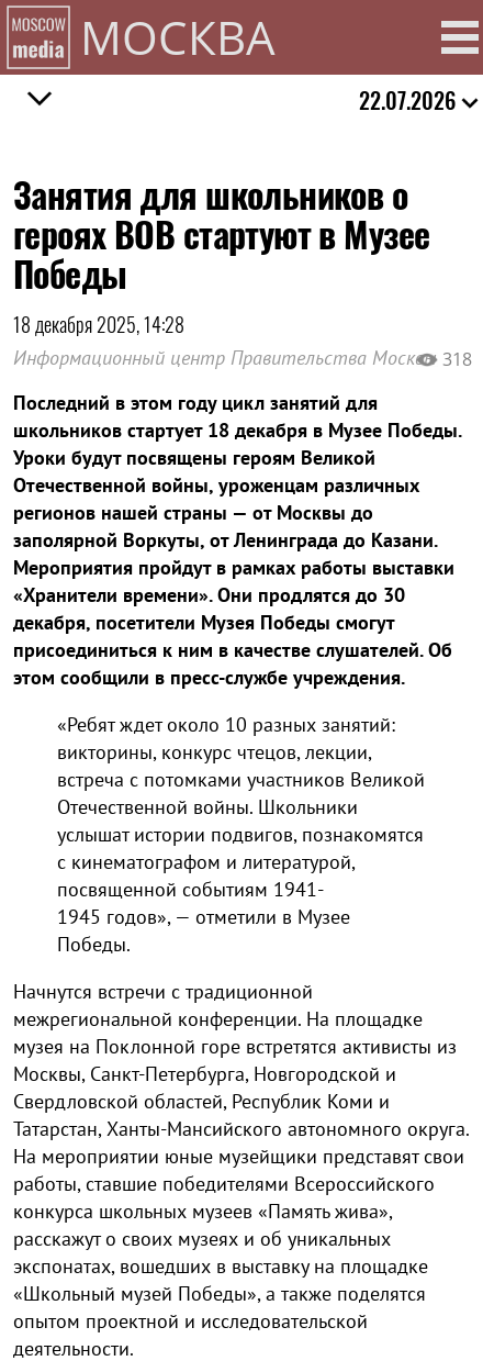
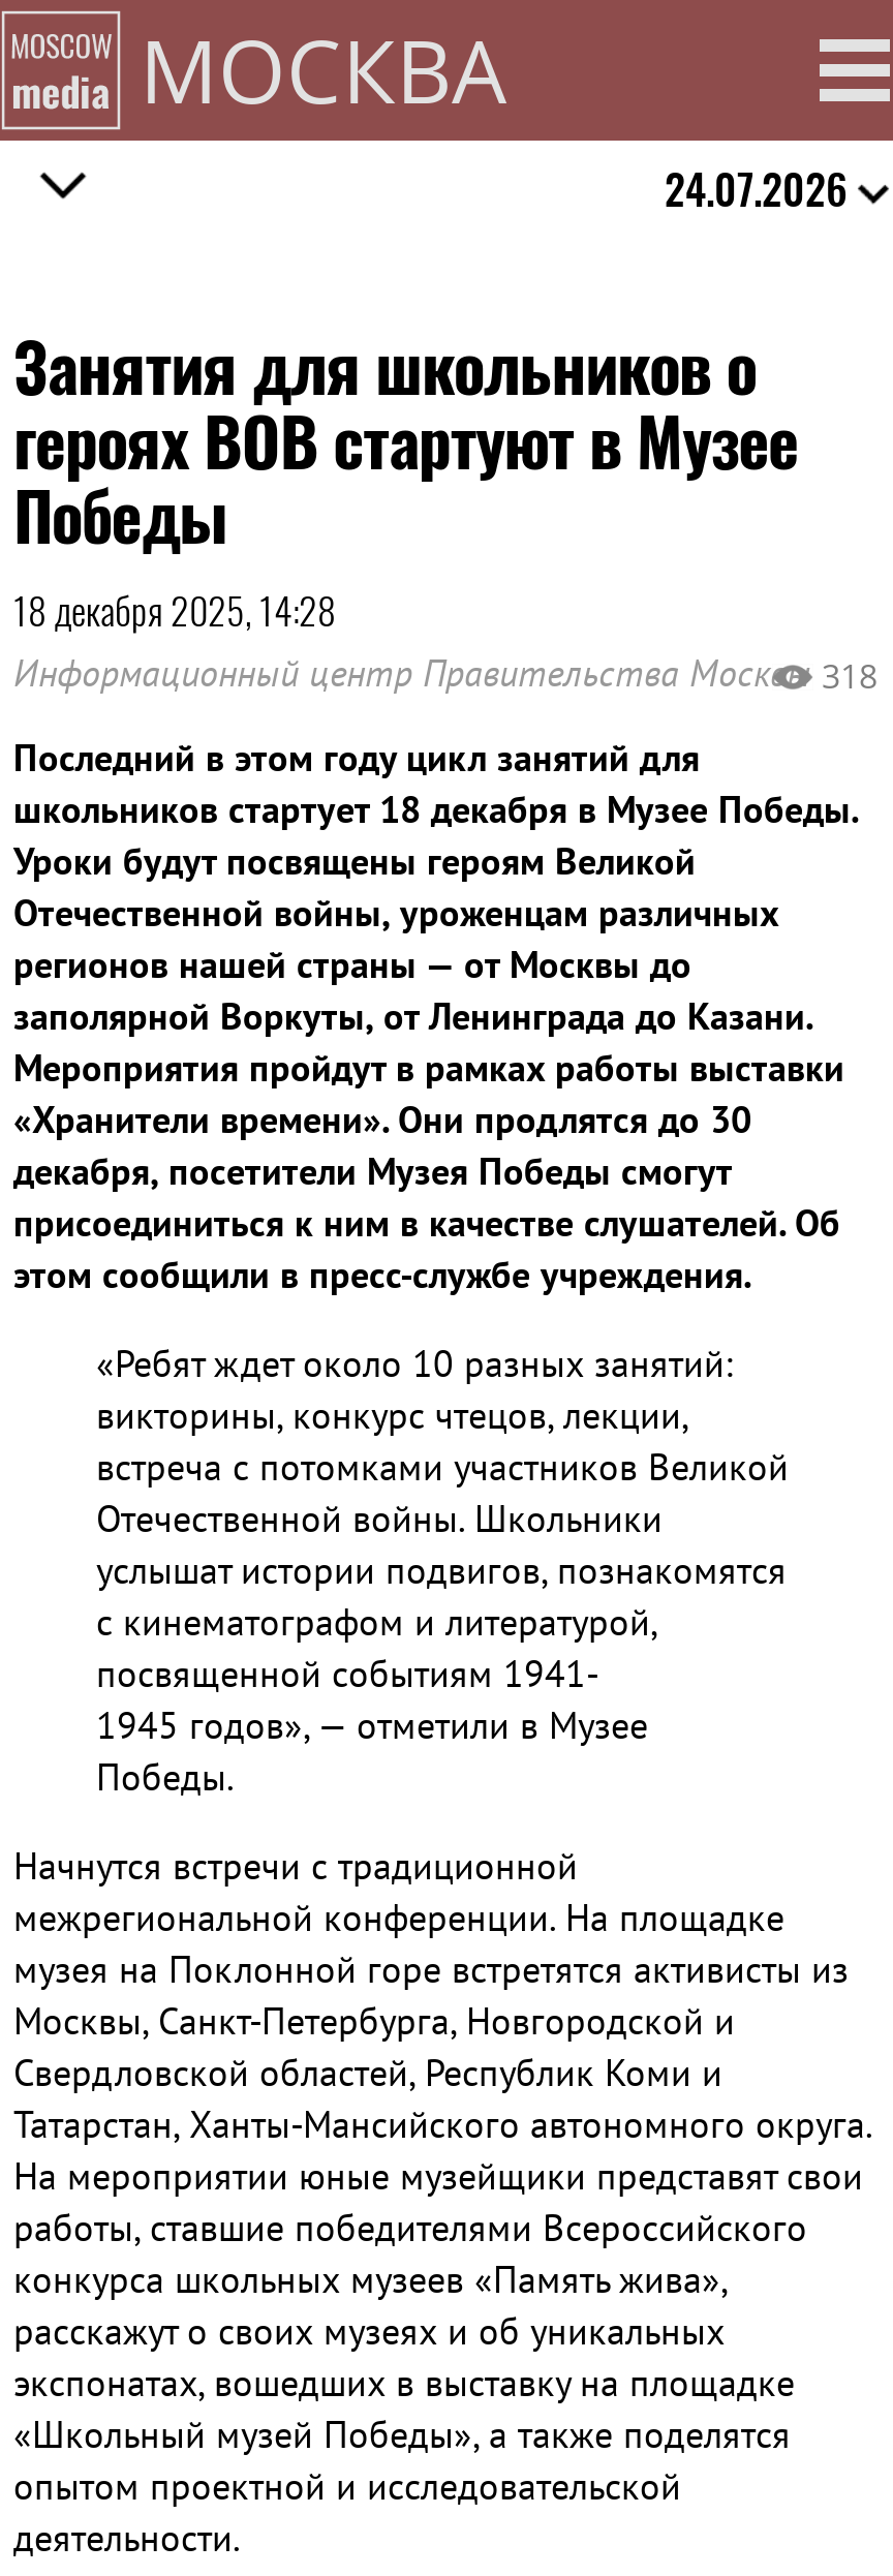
- 22.07.2026
+ 24.07.2026
